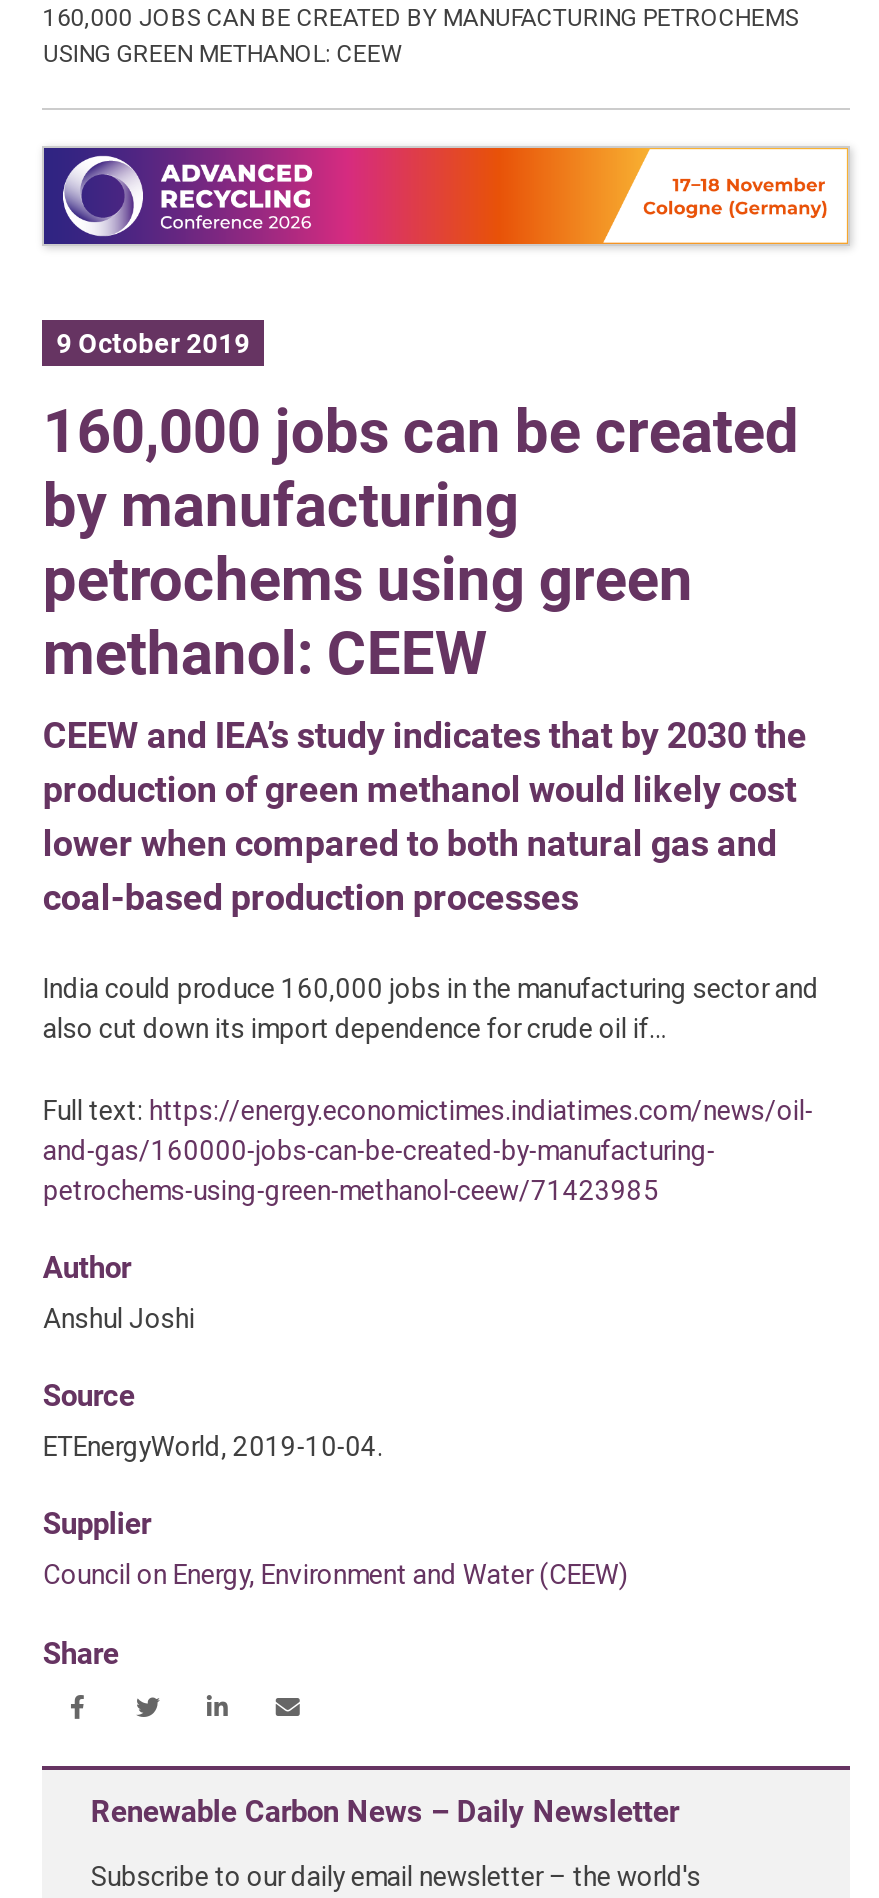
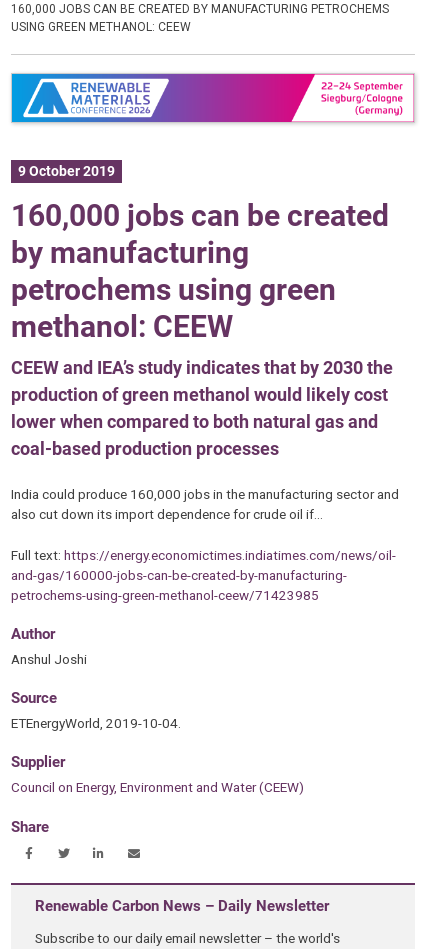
- [image]
+ [image]
